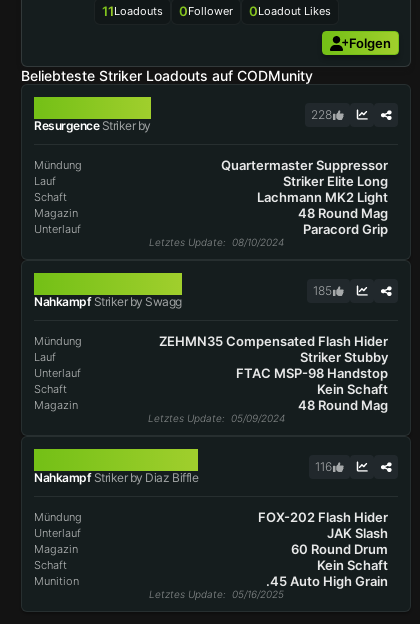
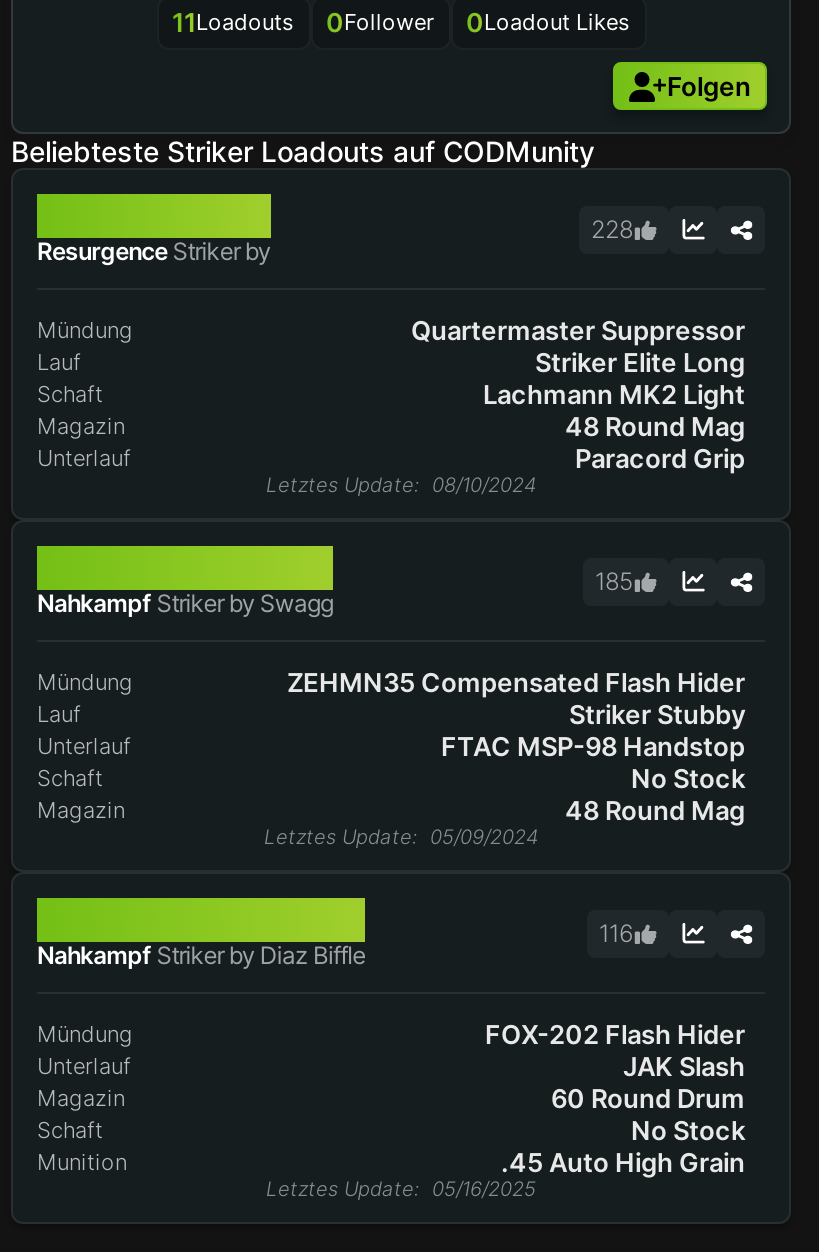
- Kein Schaft
+ No Stock

- Kein Schaft
+ No Stock
